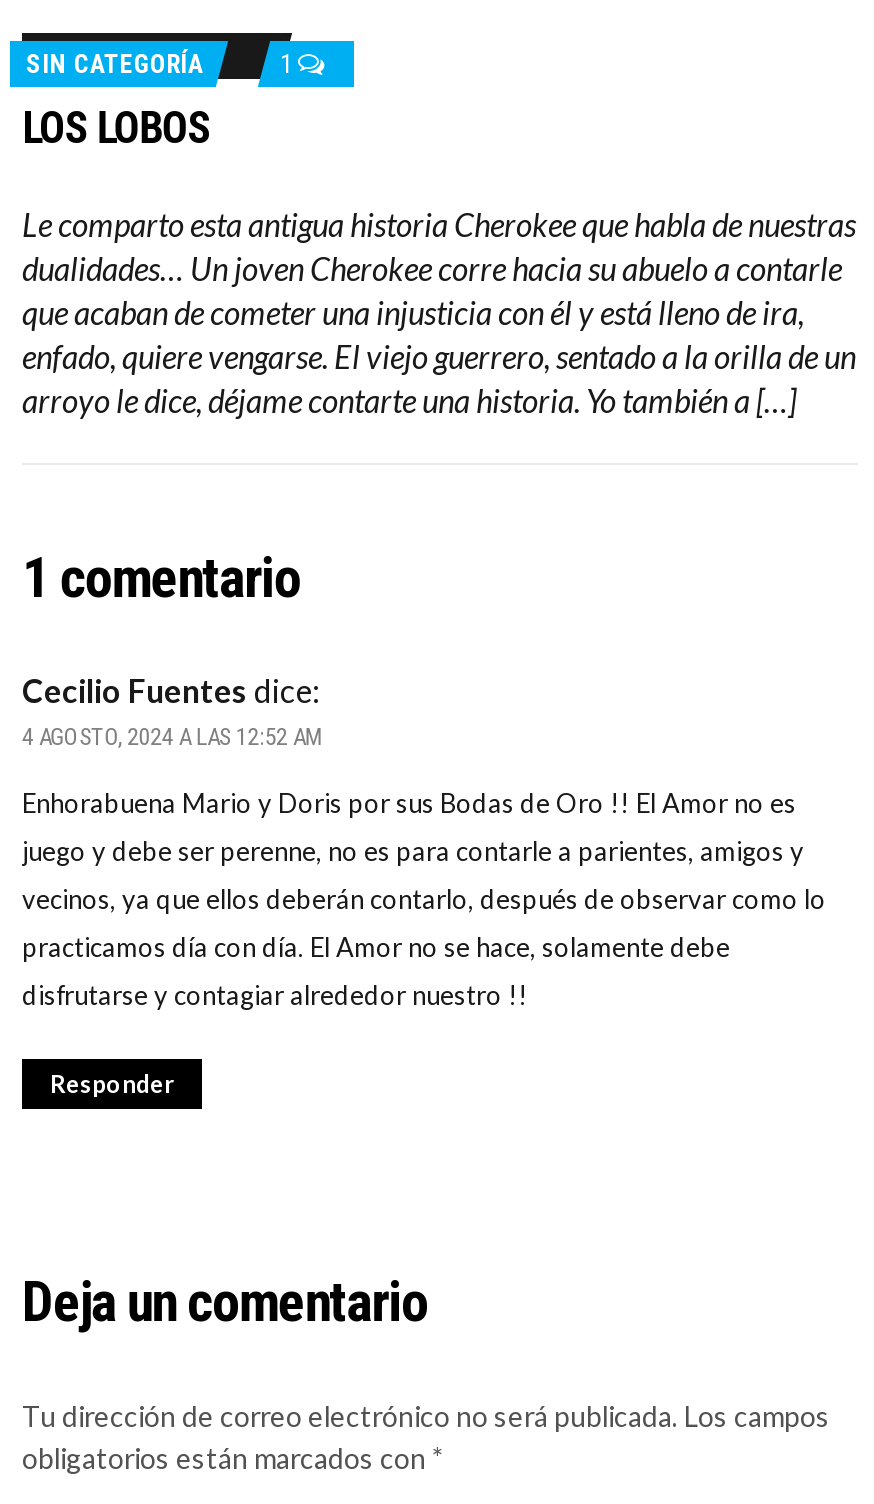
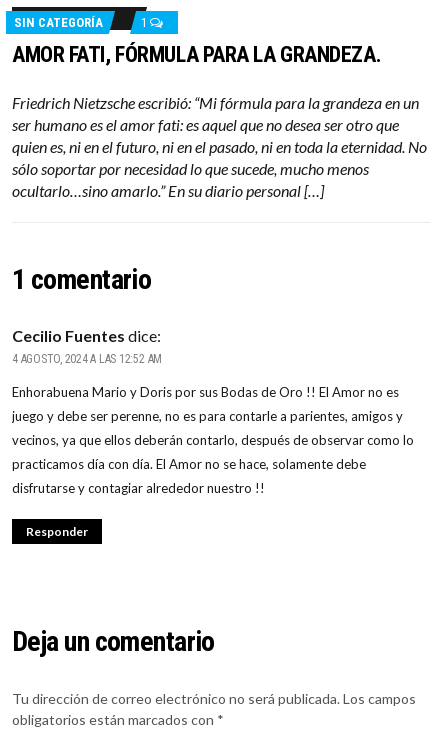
- LOS LOBOS
+ AMOR FATI, FÓRMULA PARA LA GRANDEZA.

- Le comparto esta antigua historia Cherokee que habla de nuestras
- dualidades… Un joven Cherokee corre hacia su abuelo a contarle
- que acaban de cometer una injusticia con él y está lleno de ira,
- enfado, quiere vengarse. El viejo guerrero, sentado a la orilla de un
- arroyo le dice, déjame contarte una historia. Yo también a […]
+ Friedrich Nietzsche escribió: “Mi fórmula para la grandeza en un
+ ser humano es el amor fati: es aquel que no desea ser otro que
+ quien es, ni en el futuro, ni en el pasado, ni en toda la eternidad. No
+ sólo soportar por necesidad lo que sucede, mucho menos
+ ocultarlo…sino amarlo.” En su diario personal […]
